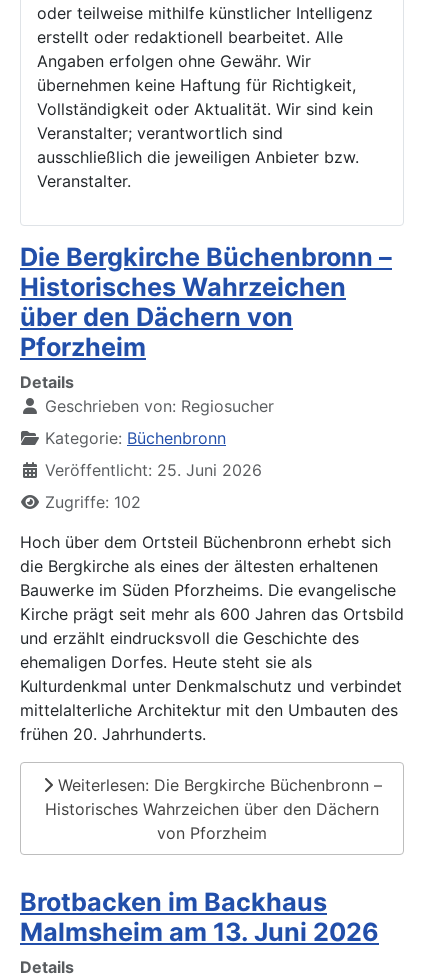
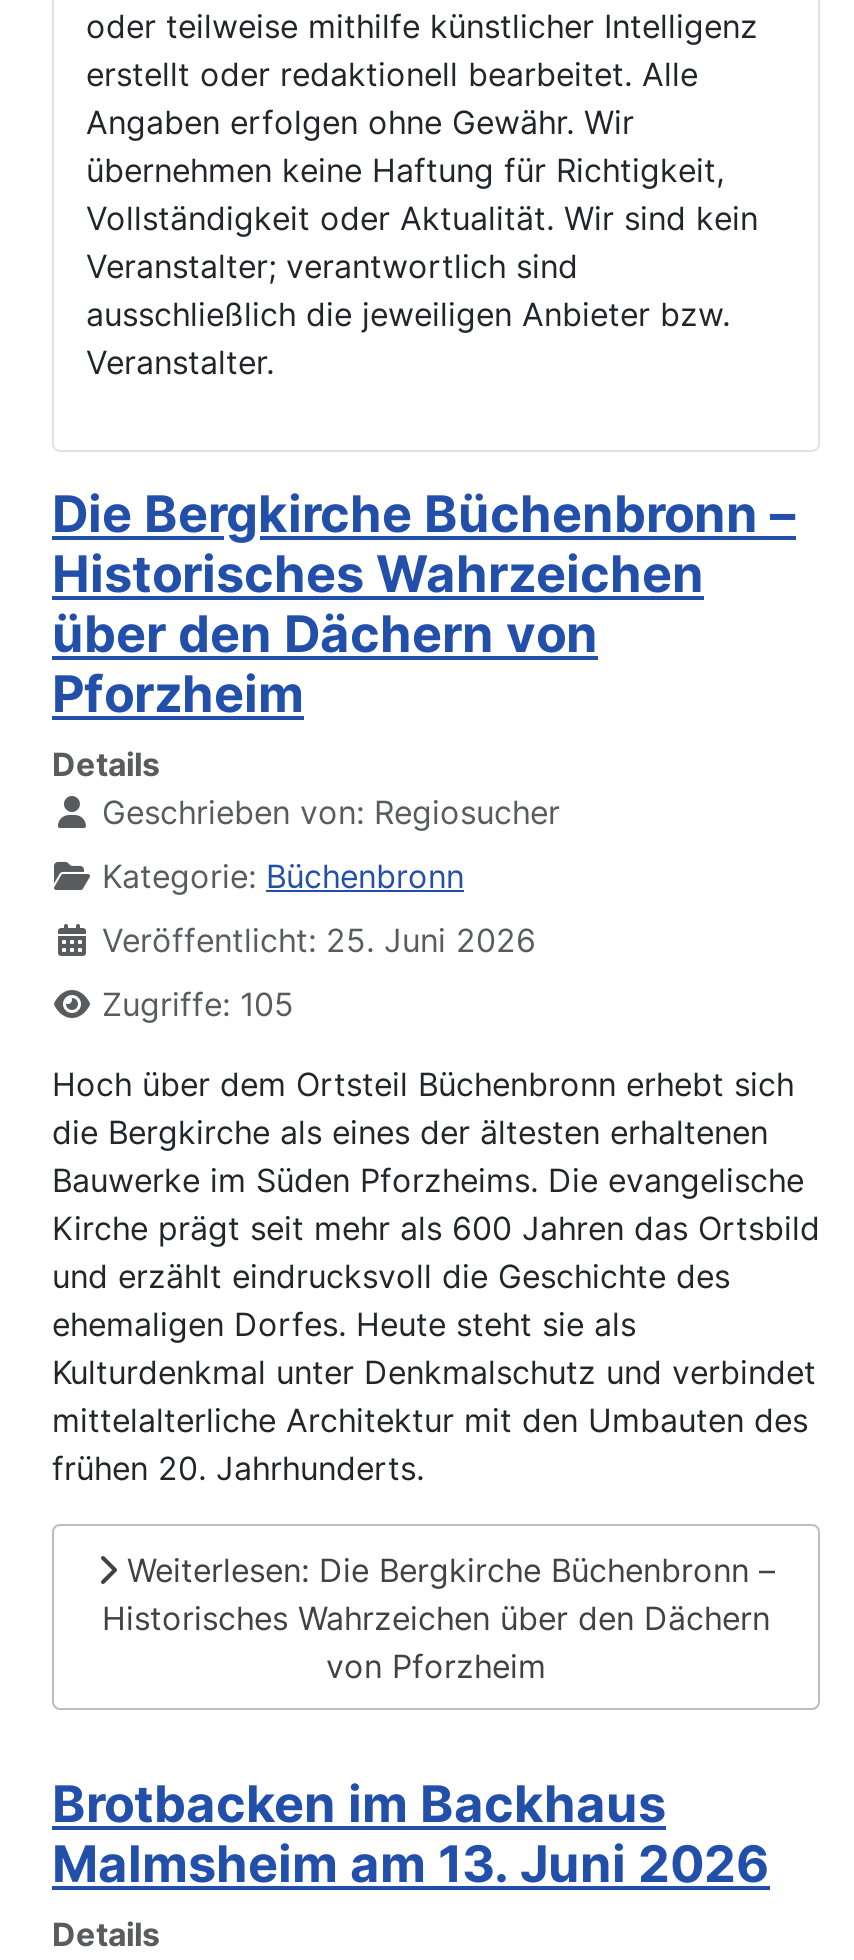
- Zugriffe: 102
+ Zugriffe: 105
